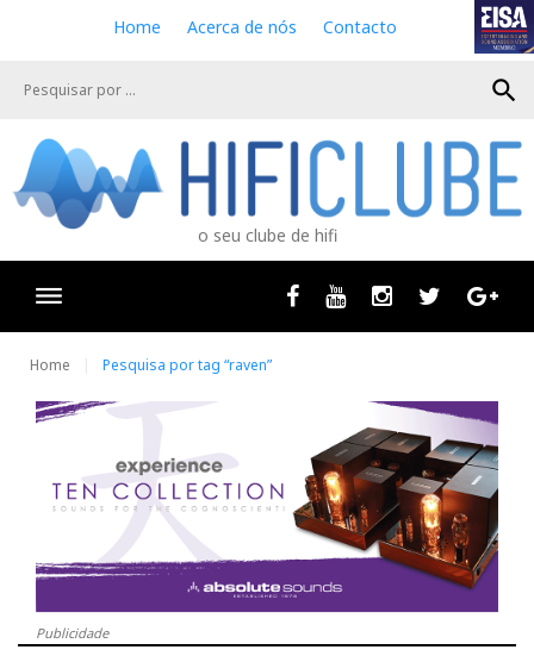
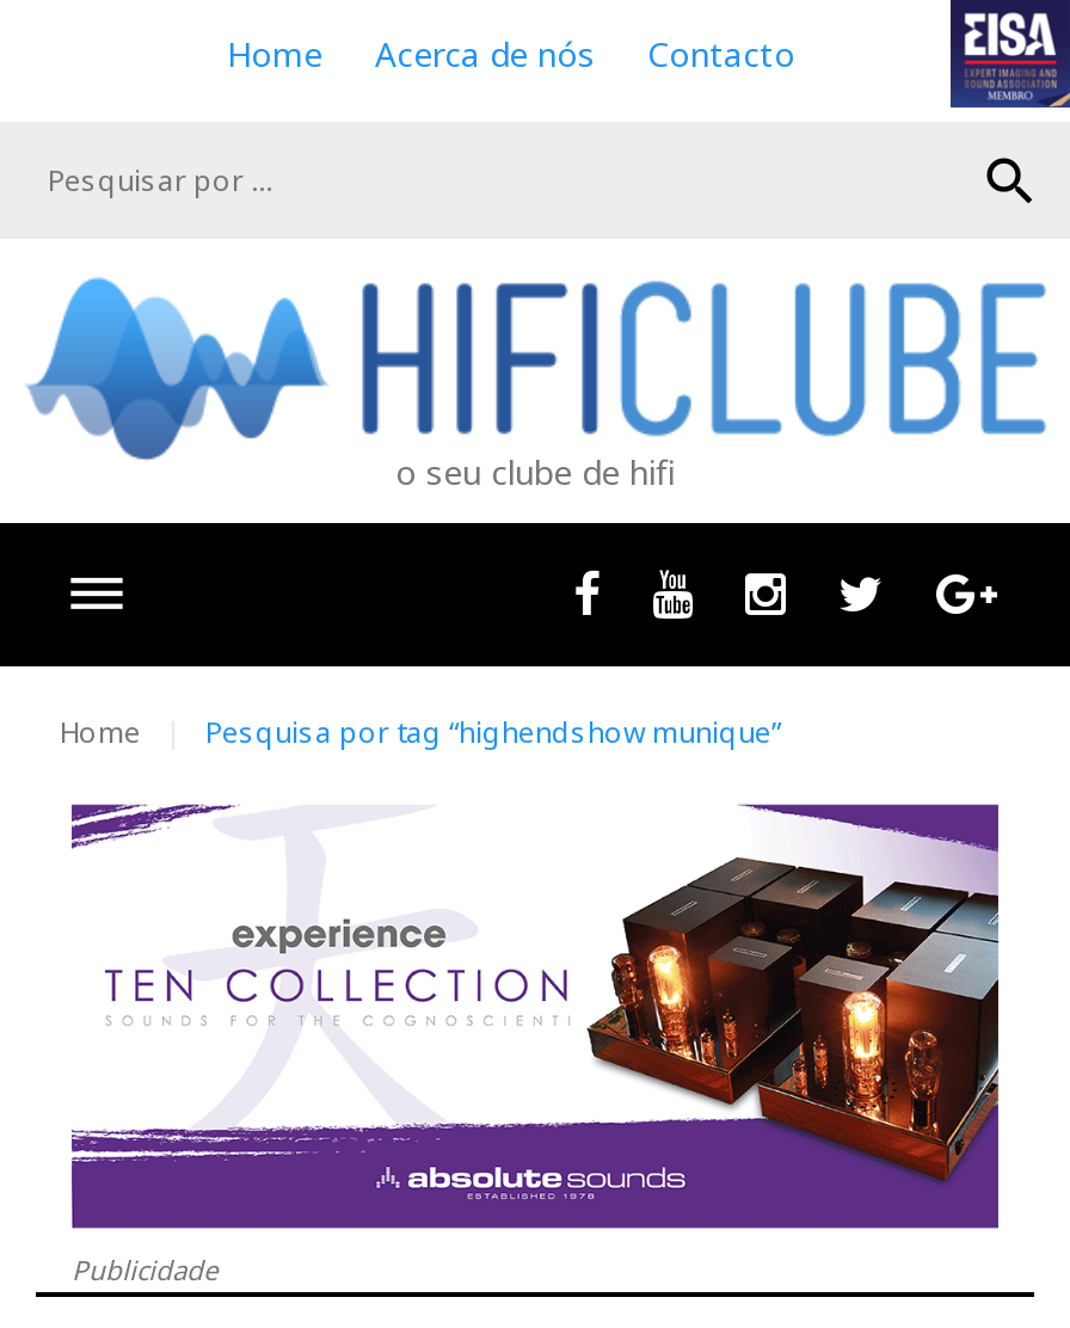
- Pesquisa por tag “raven”
+ Pesquisa por tag “highendshow munique”
